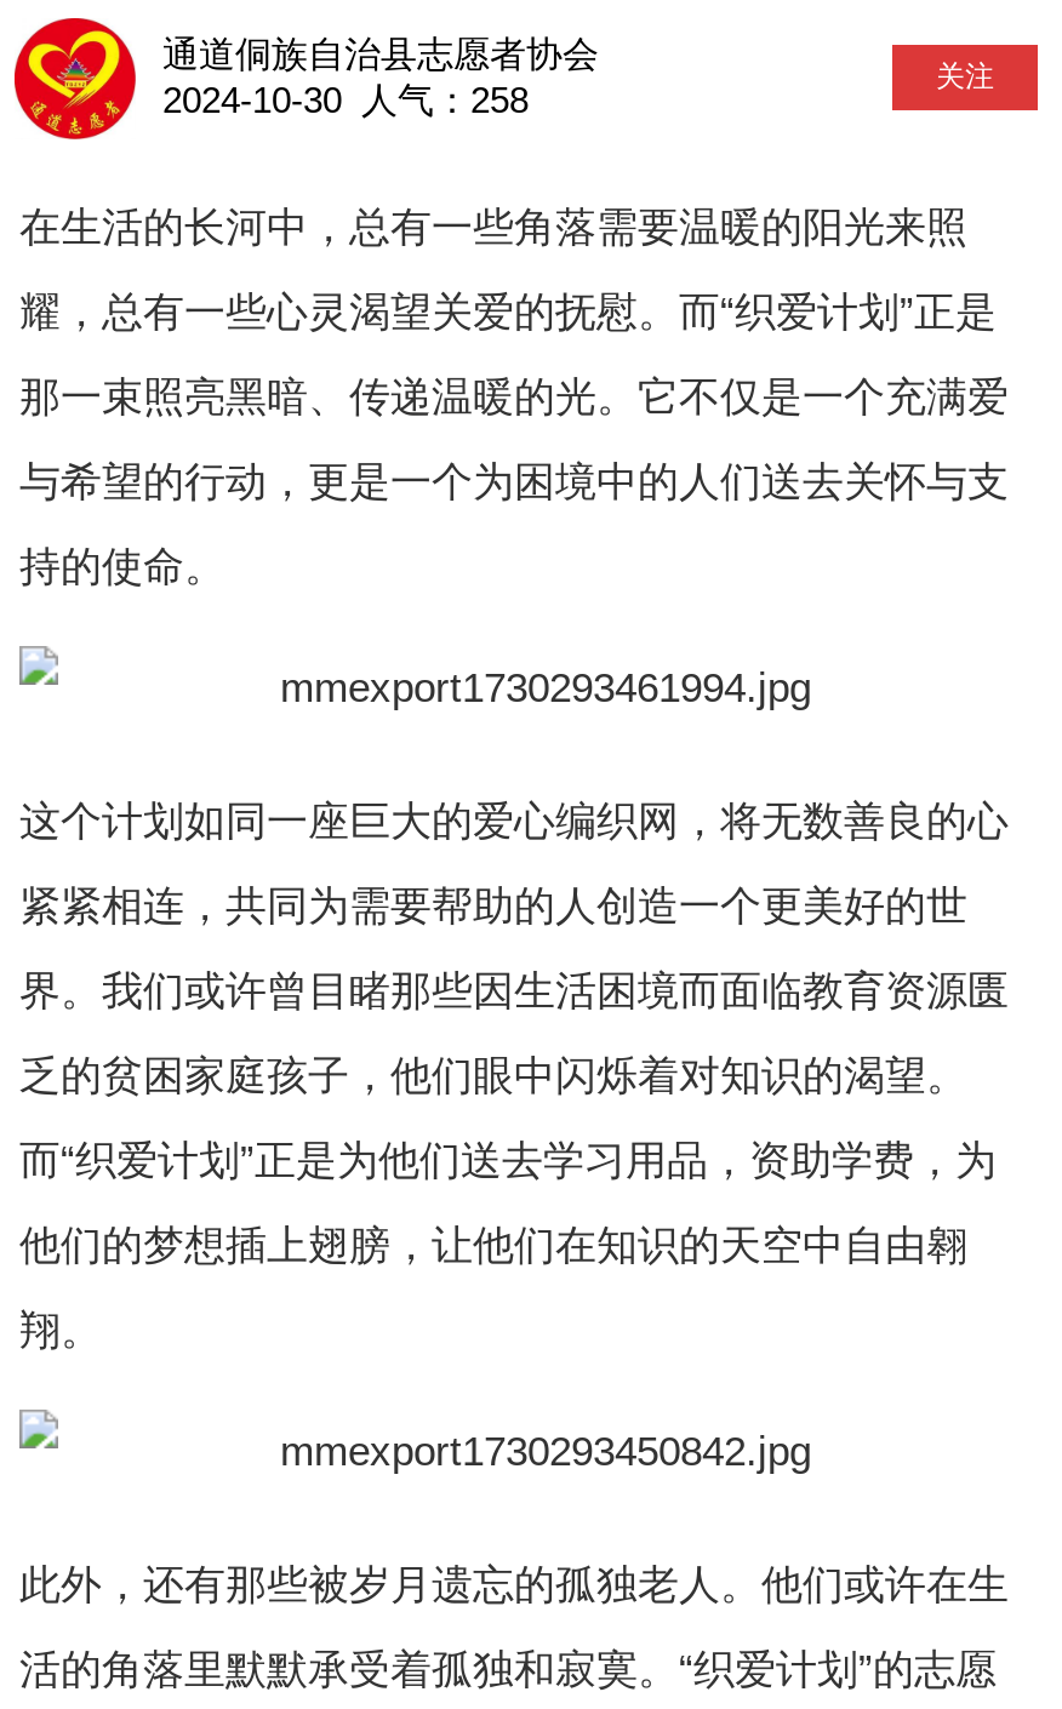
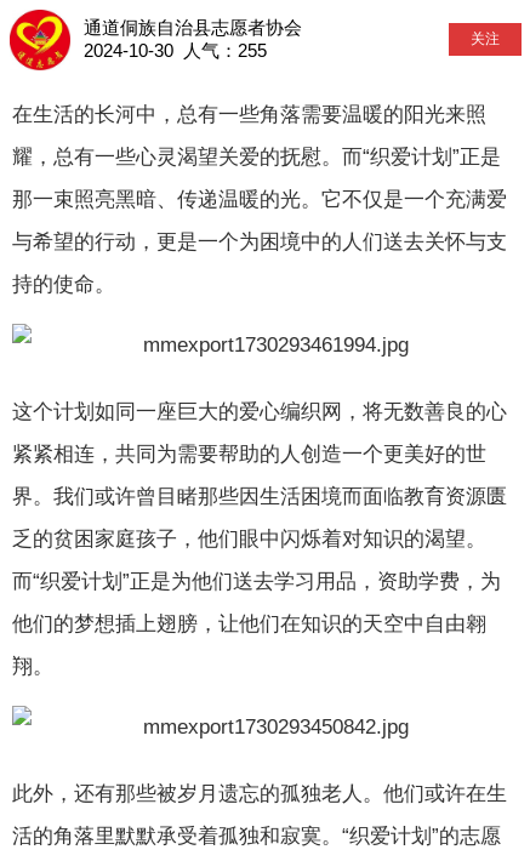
- 2024-10-30 人气：258
+ 2024-10-30 人气：255
